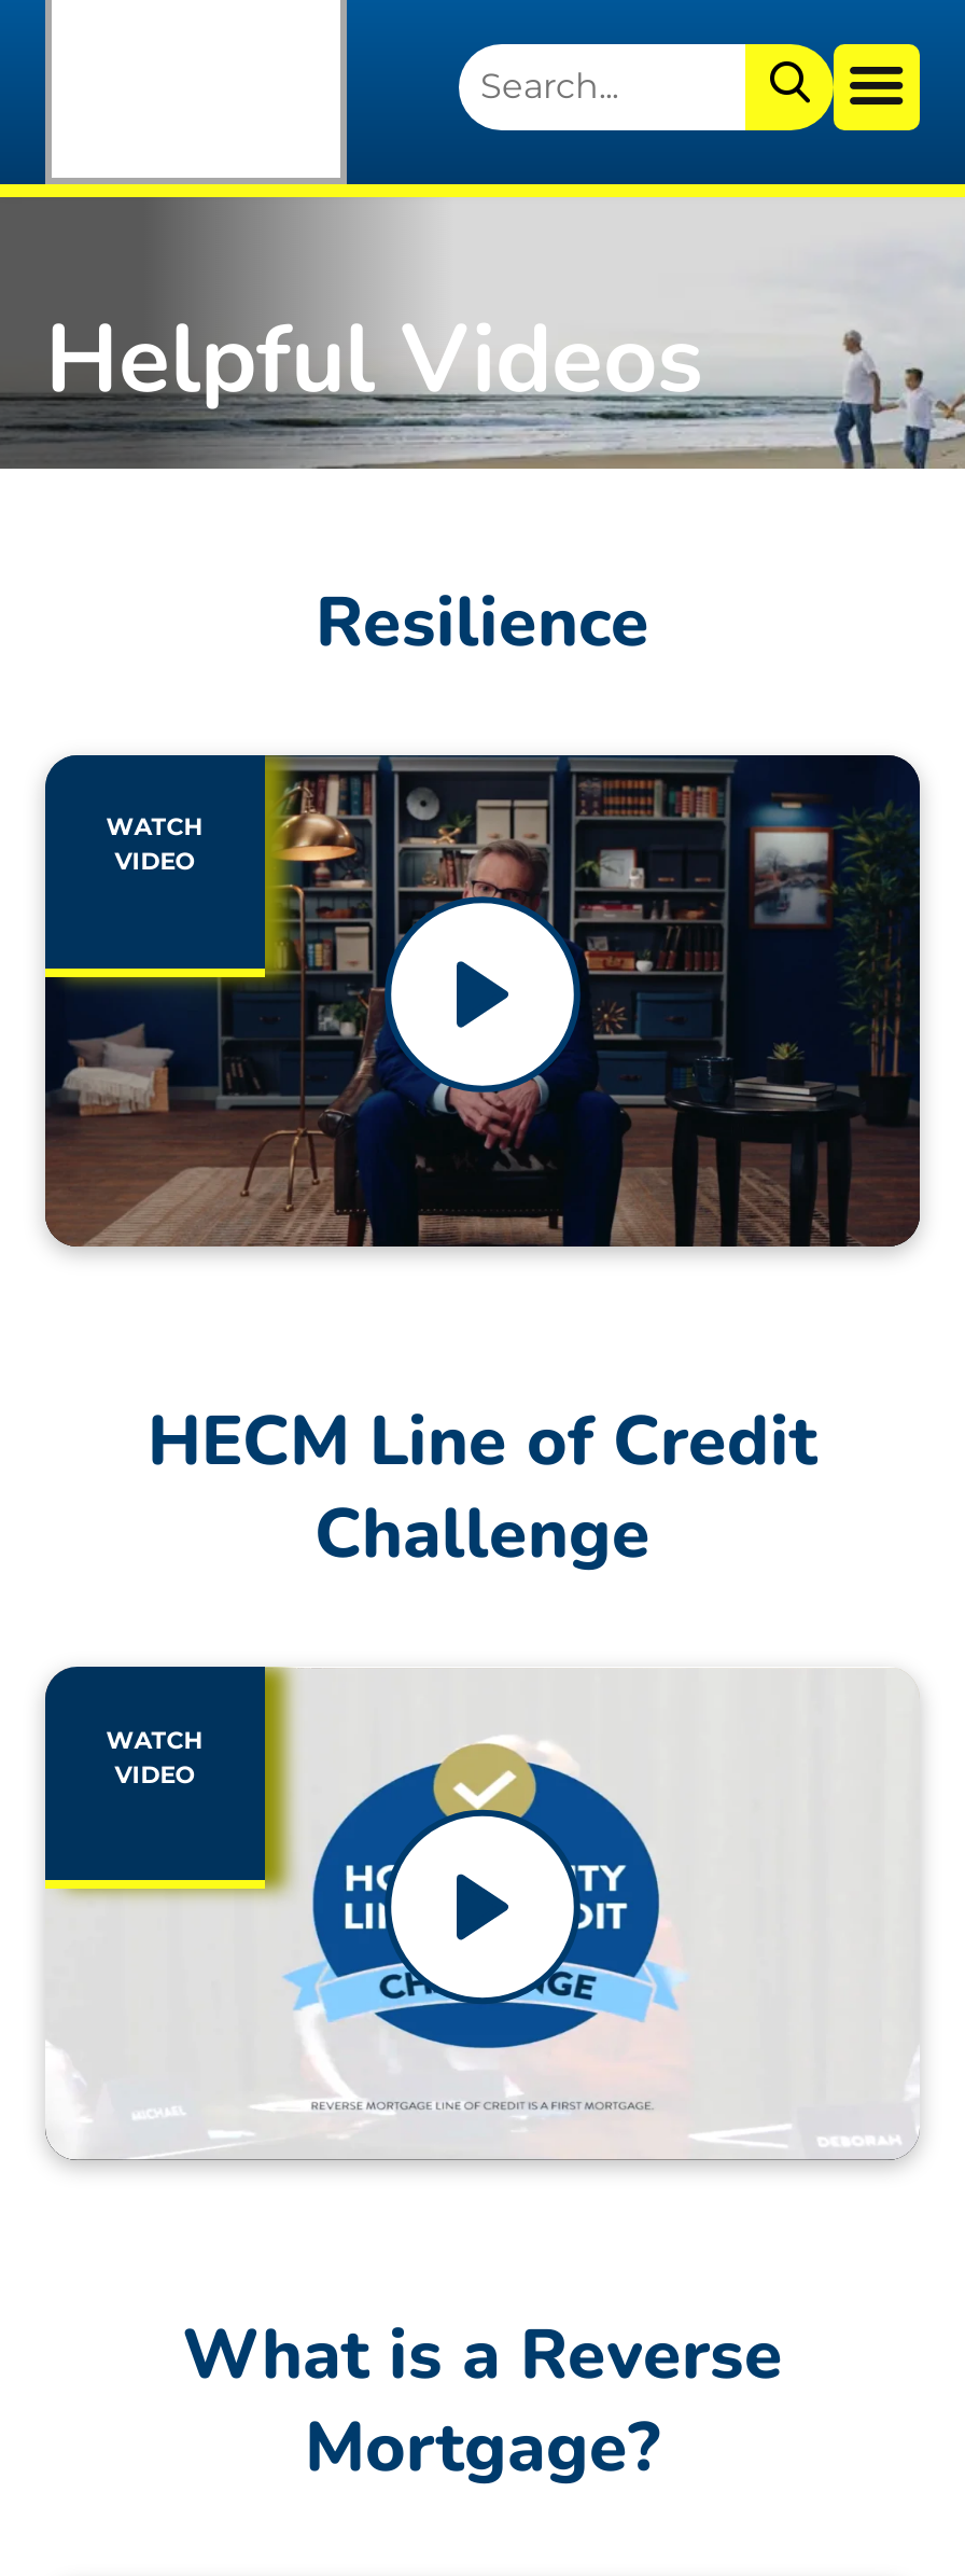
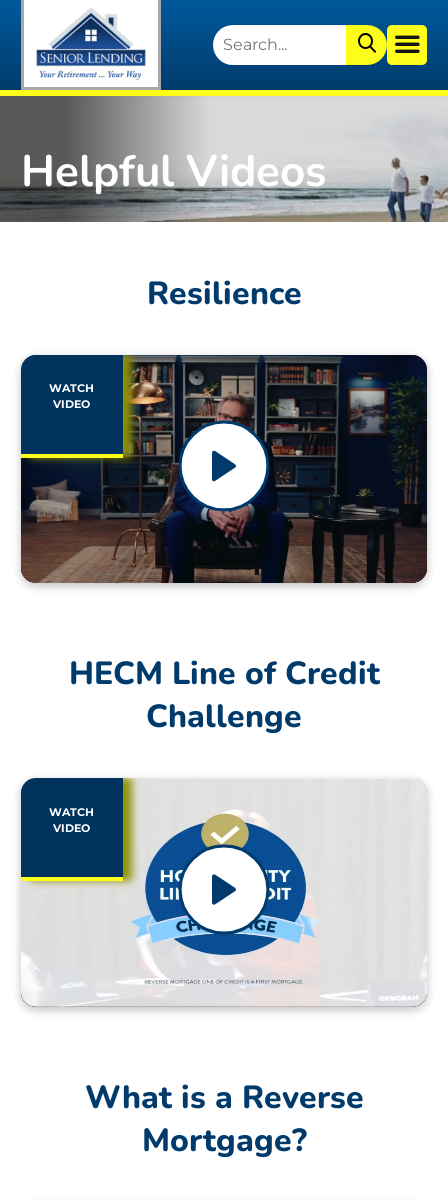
+ [image]
